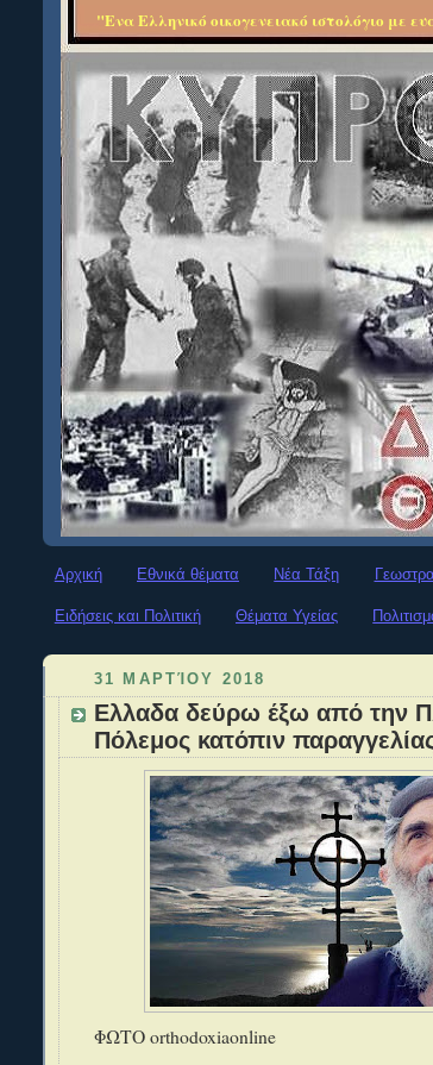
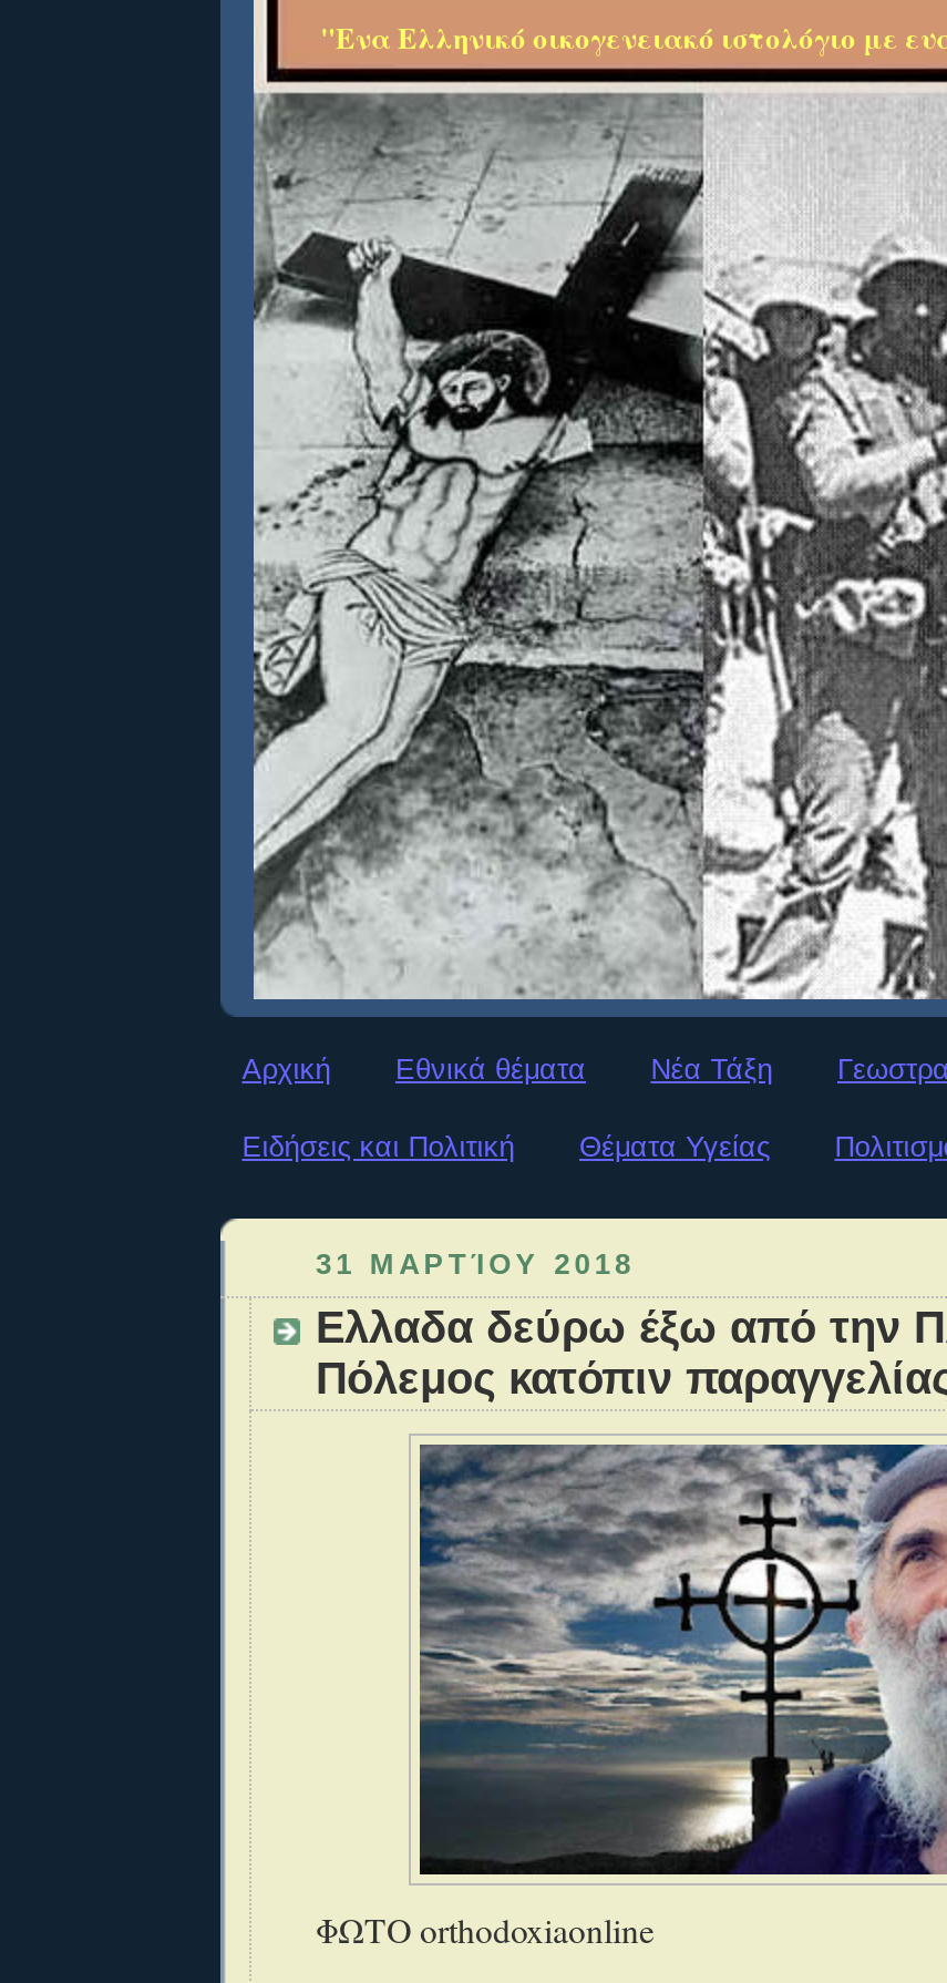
- [image]
+ [image]
